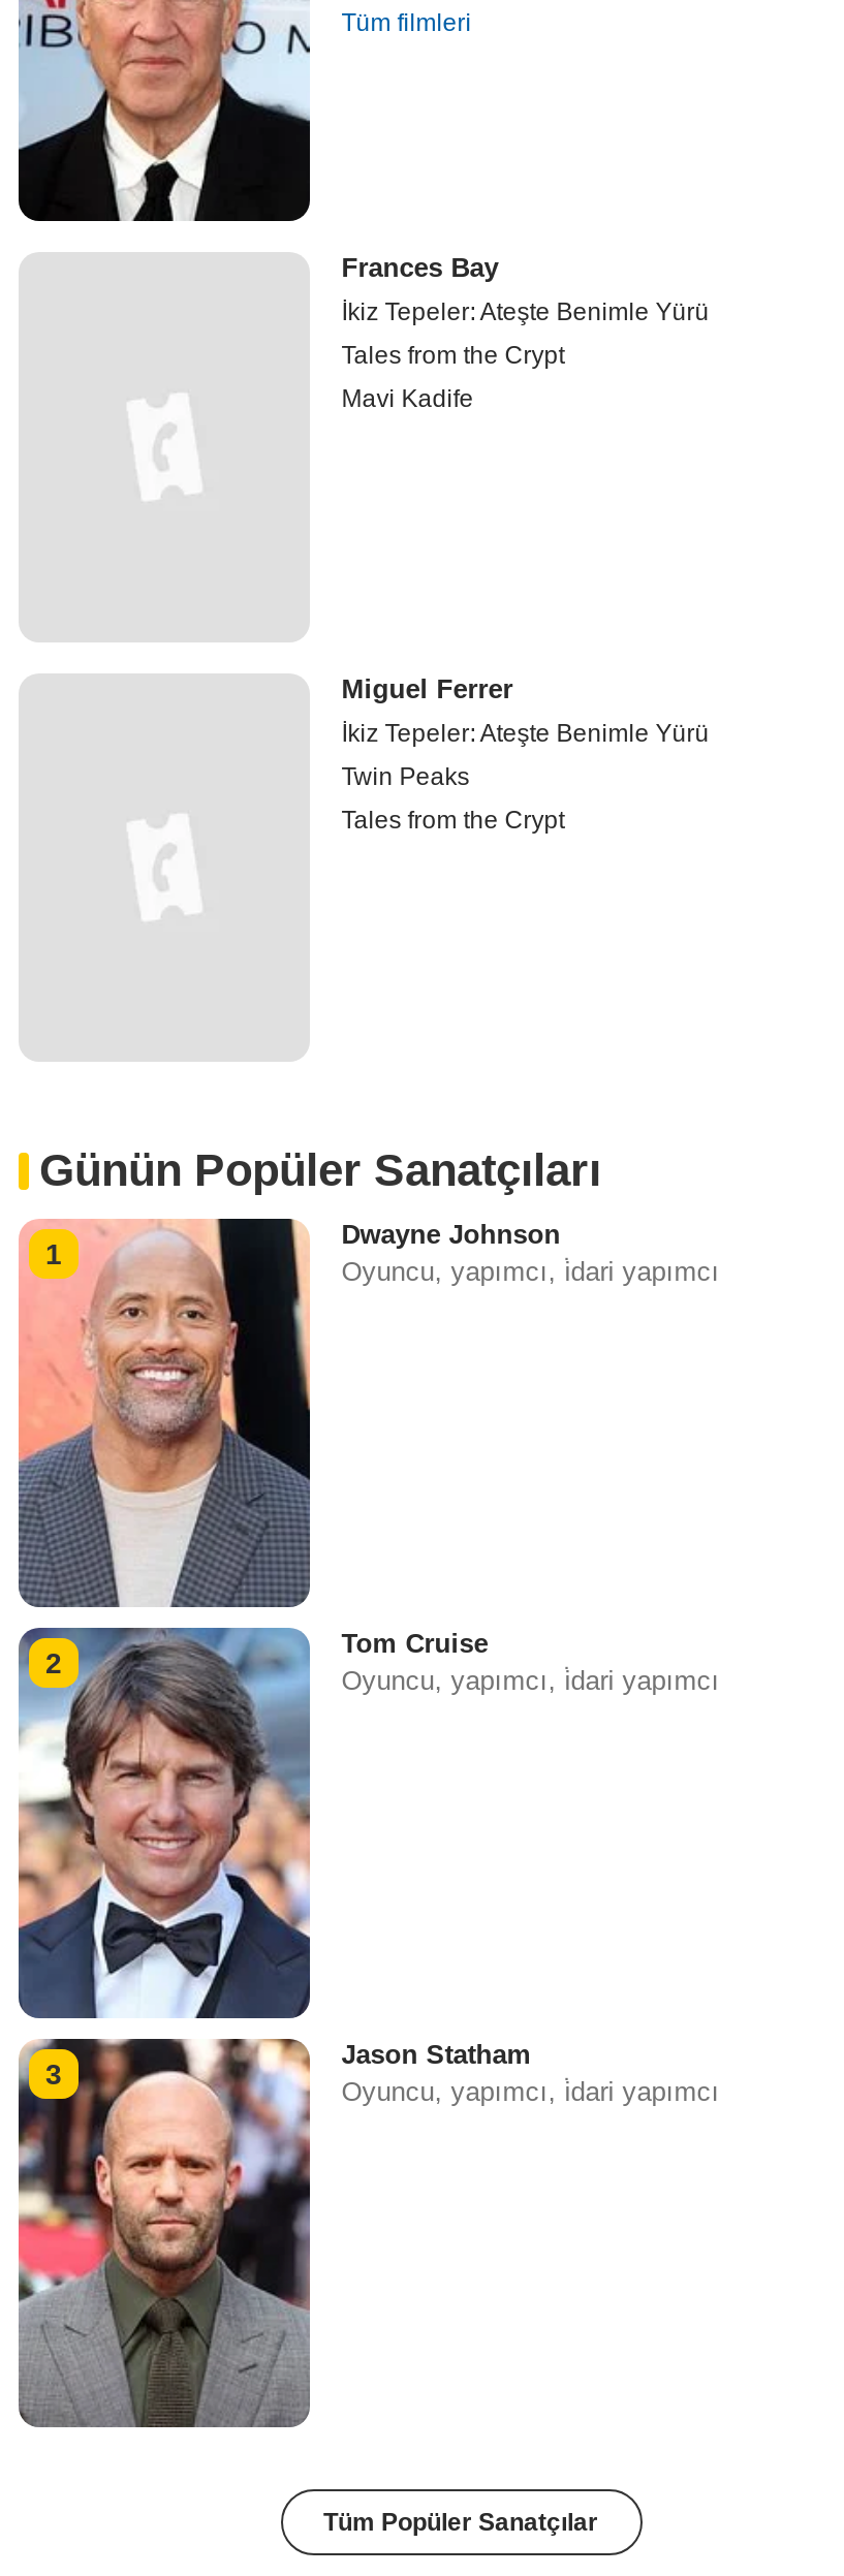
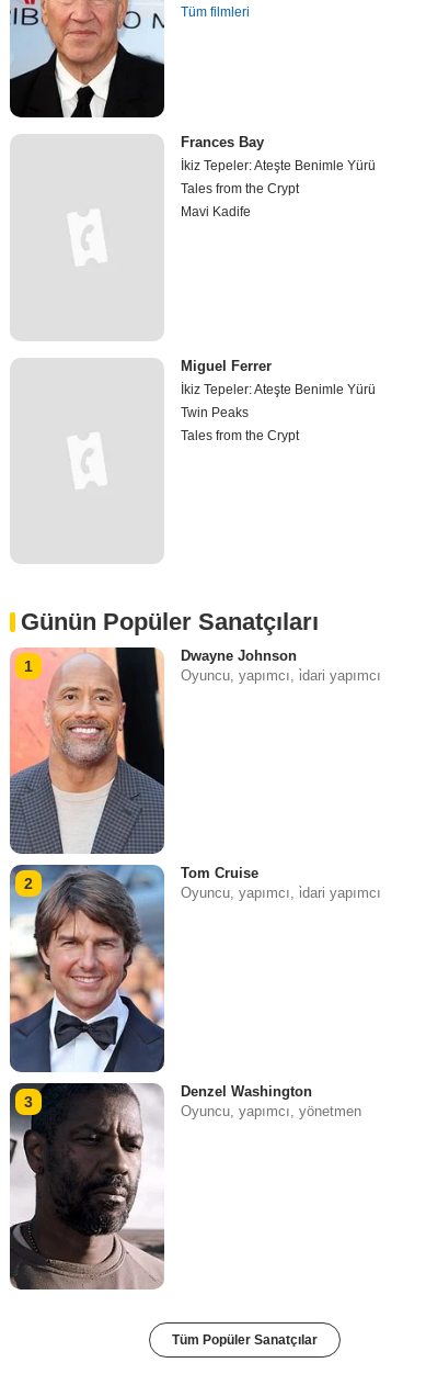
- [image]
- Jason Statham
- Oyuncu, yapımcı, i̇dari yapımcı
+ [image]
+ Denzel Washington
+ Oyuncu, yapımcı, yönetmen
